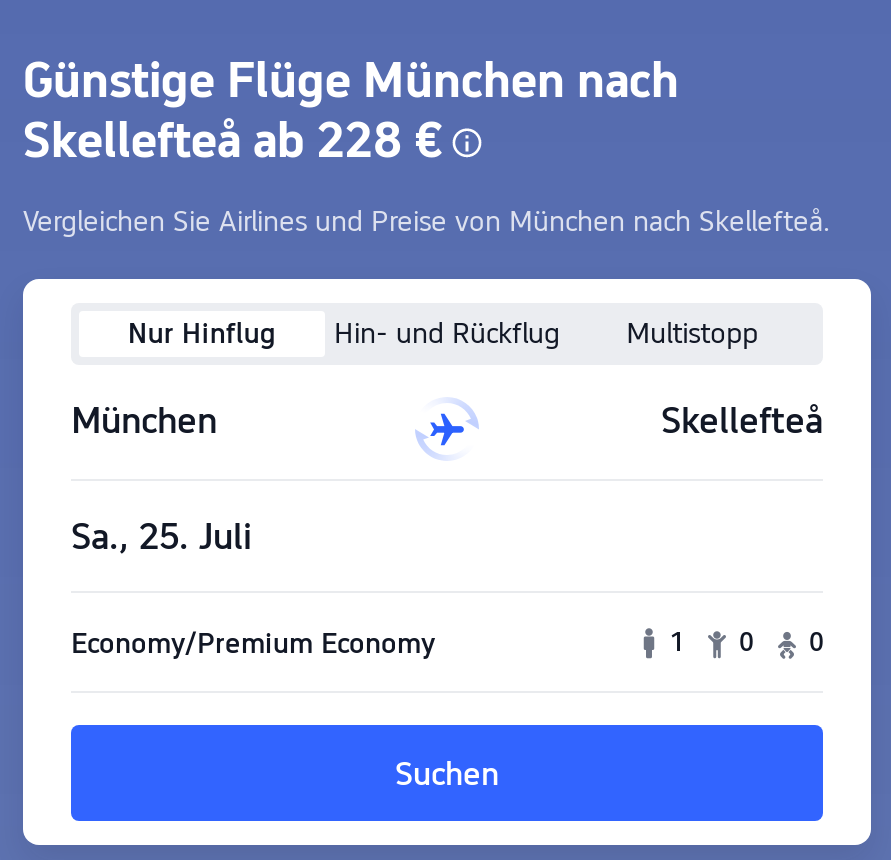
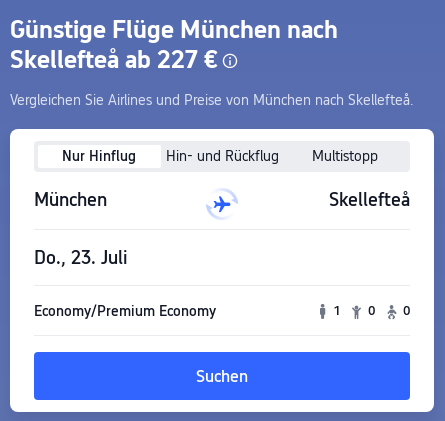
- Skellefteå ab 228 €
+ Skellefteå ab 227 €

- Sa., 25. Juli
+ Do., 23. Juli
